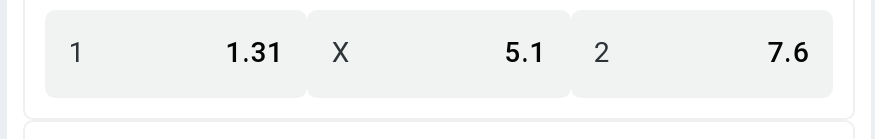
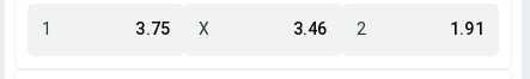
- 1.31 X
+ 3.75 X

- 5.1 2
+ 3.46 2

- 7.6
+ 1.91
